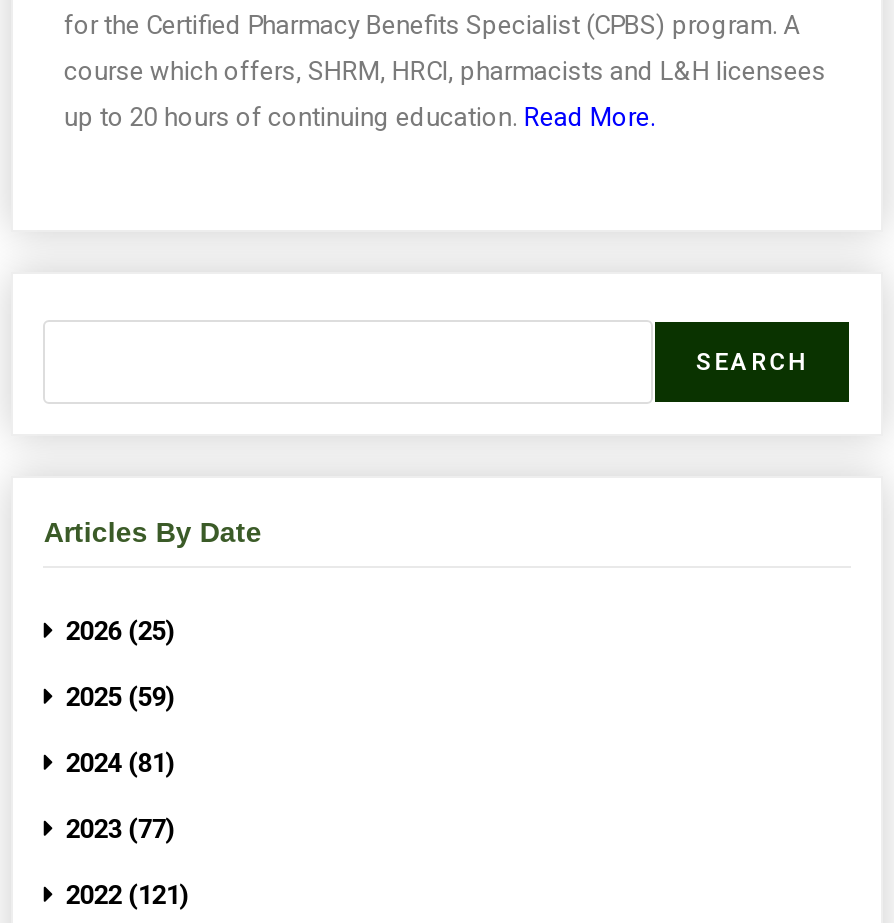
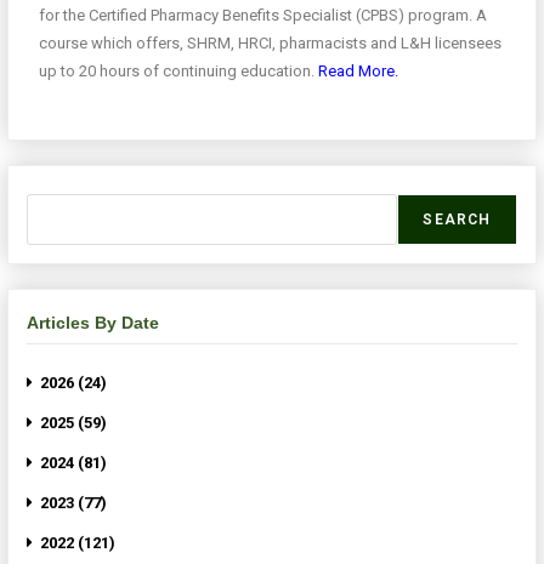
- 2026 (25)
+ 2026 (24)
